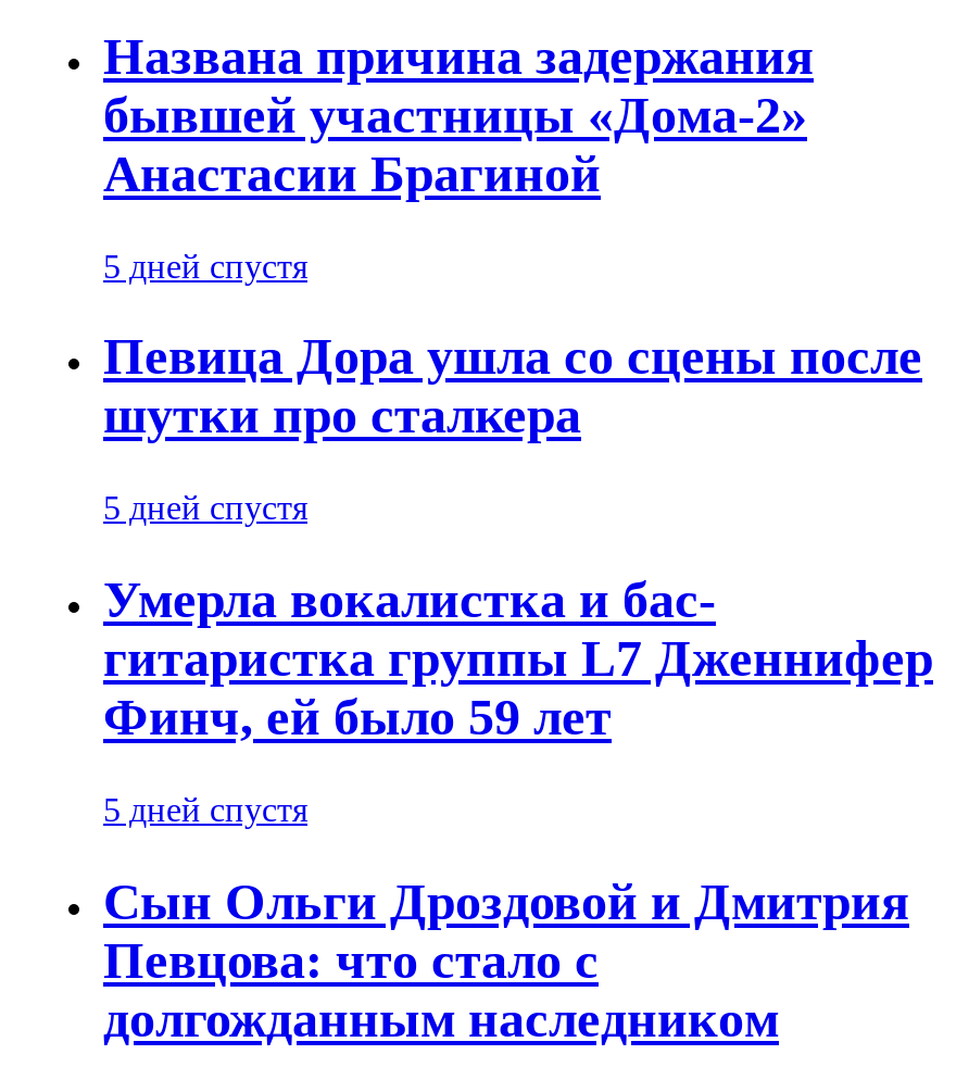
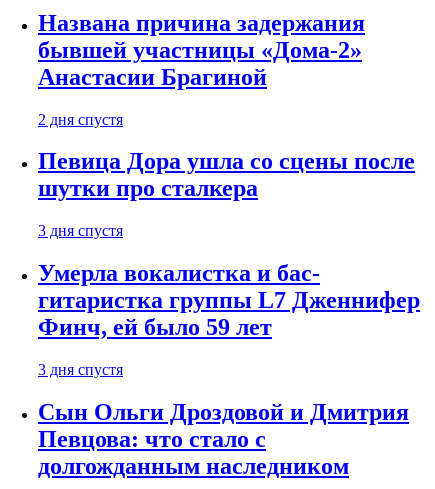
- 5 дней спустя
+ 2 дня спустя

- 5 дней спустя
+ 3 дня спустя

- 5 дней спустя
+ 3 дня спустя
